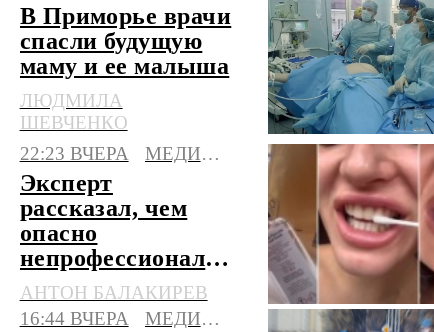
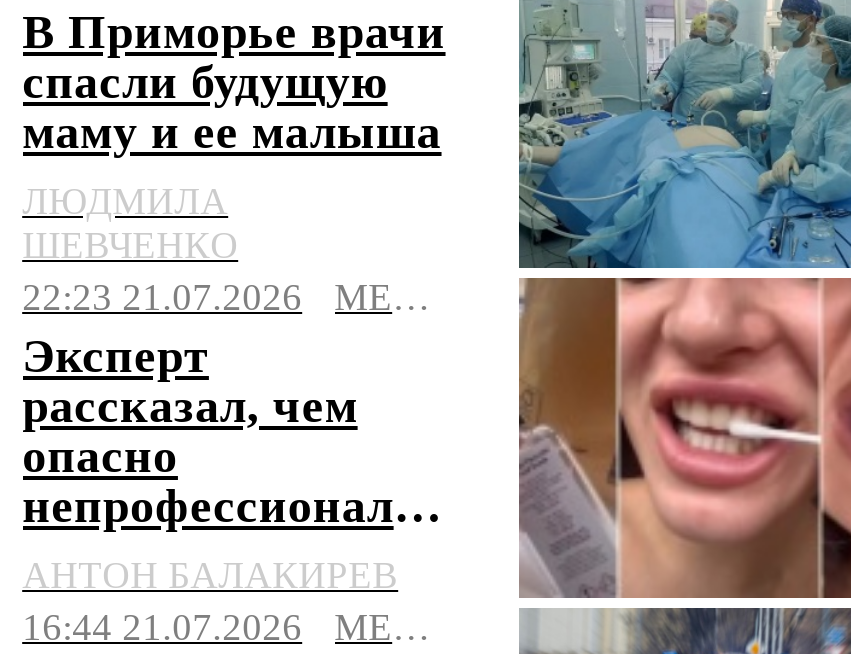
- 22:23 ВЧЕРА
+ 22:23 21.07.2026

- 16:44 ВЧЕРА
+ 16:44 21.07.2026
